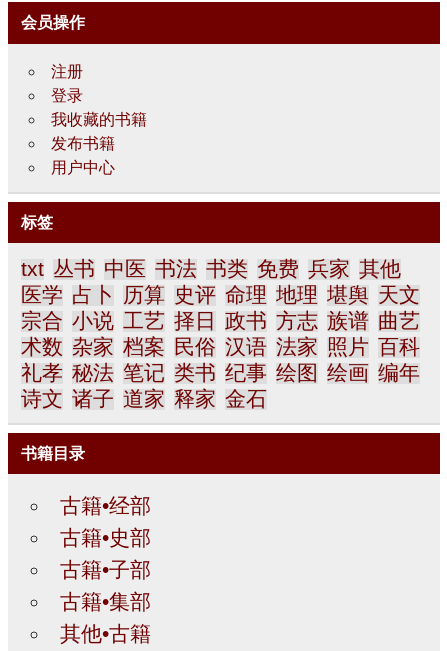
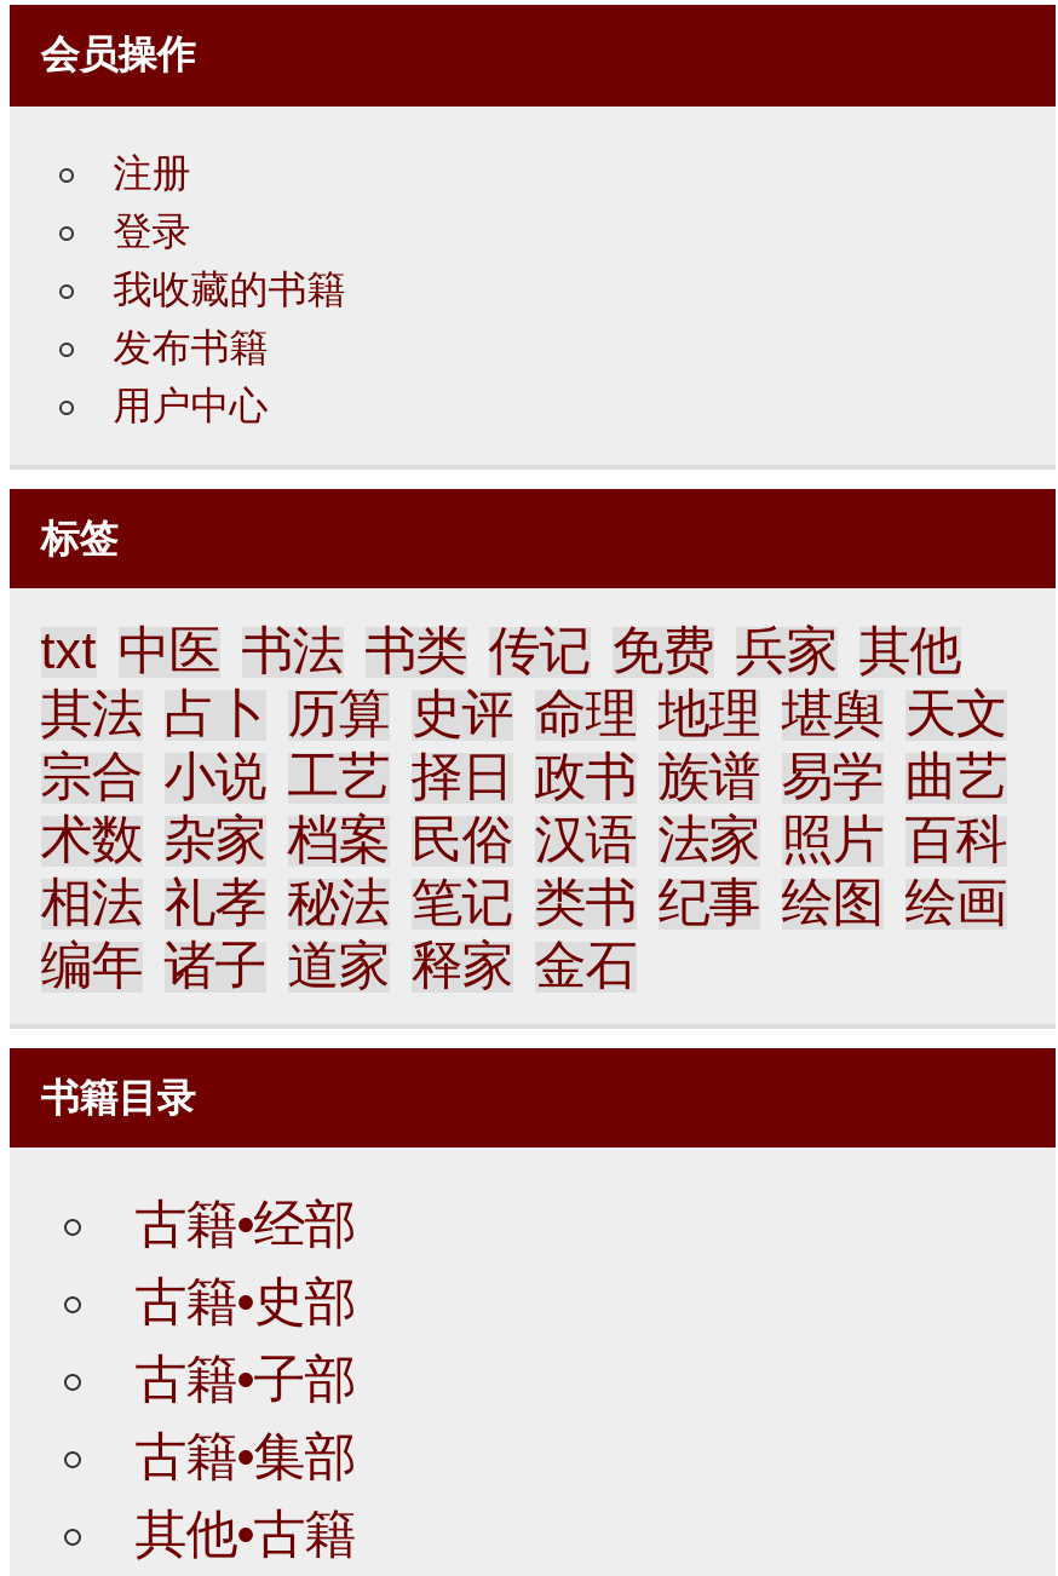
- txt 丛书 中医 书法 书类 免费 兵家 其他
+ txt 中医 书法 书类 传记 免费 兵家 其他

- 医学 占卜 历算 史评 命理 地理 堪舆 天文
+ 其法 占卜 历算 史评 命理 地理 堪舆 天文

- 宗合 小说 工艺 择日 政书 方志 族谱 曲艺
+ 宗合 小说 工艺 择日 政书 族谱 易学 曲艺

- 礼孝 秘法 笔记 类书 纪事 绘图 绘画 编年
+ 相法 礼孝 秘法 笔记 类书 纪事 绘图 绘画

- 诗文 诸子 道家 释家 金石
+ 编年 诸子 道家 释家 金石
